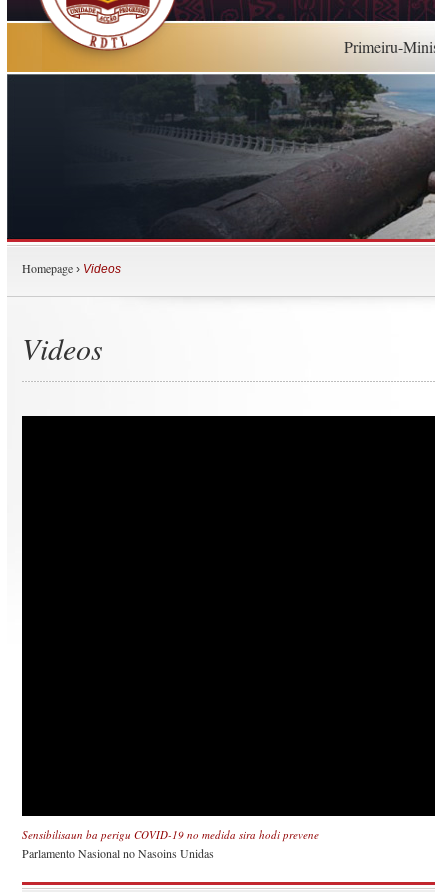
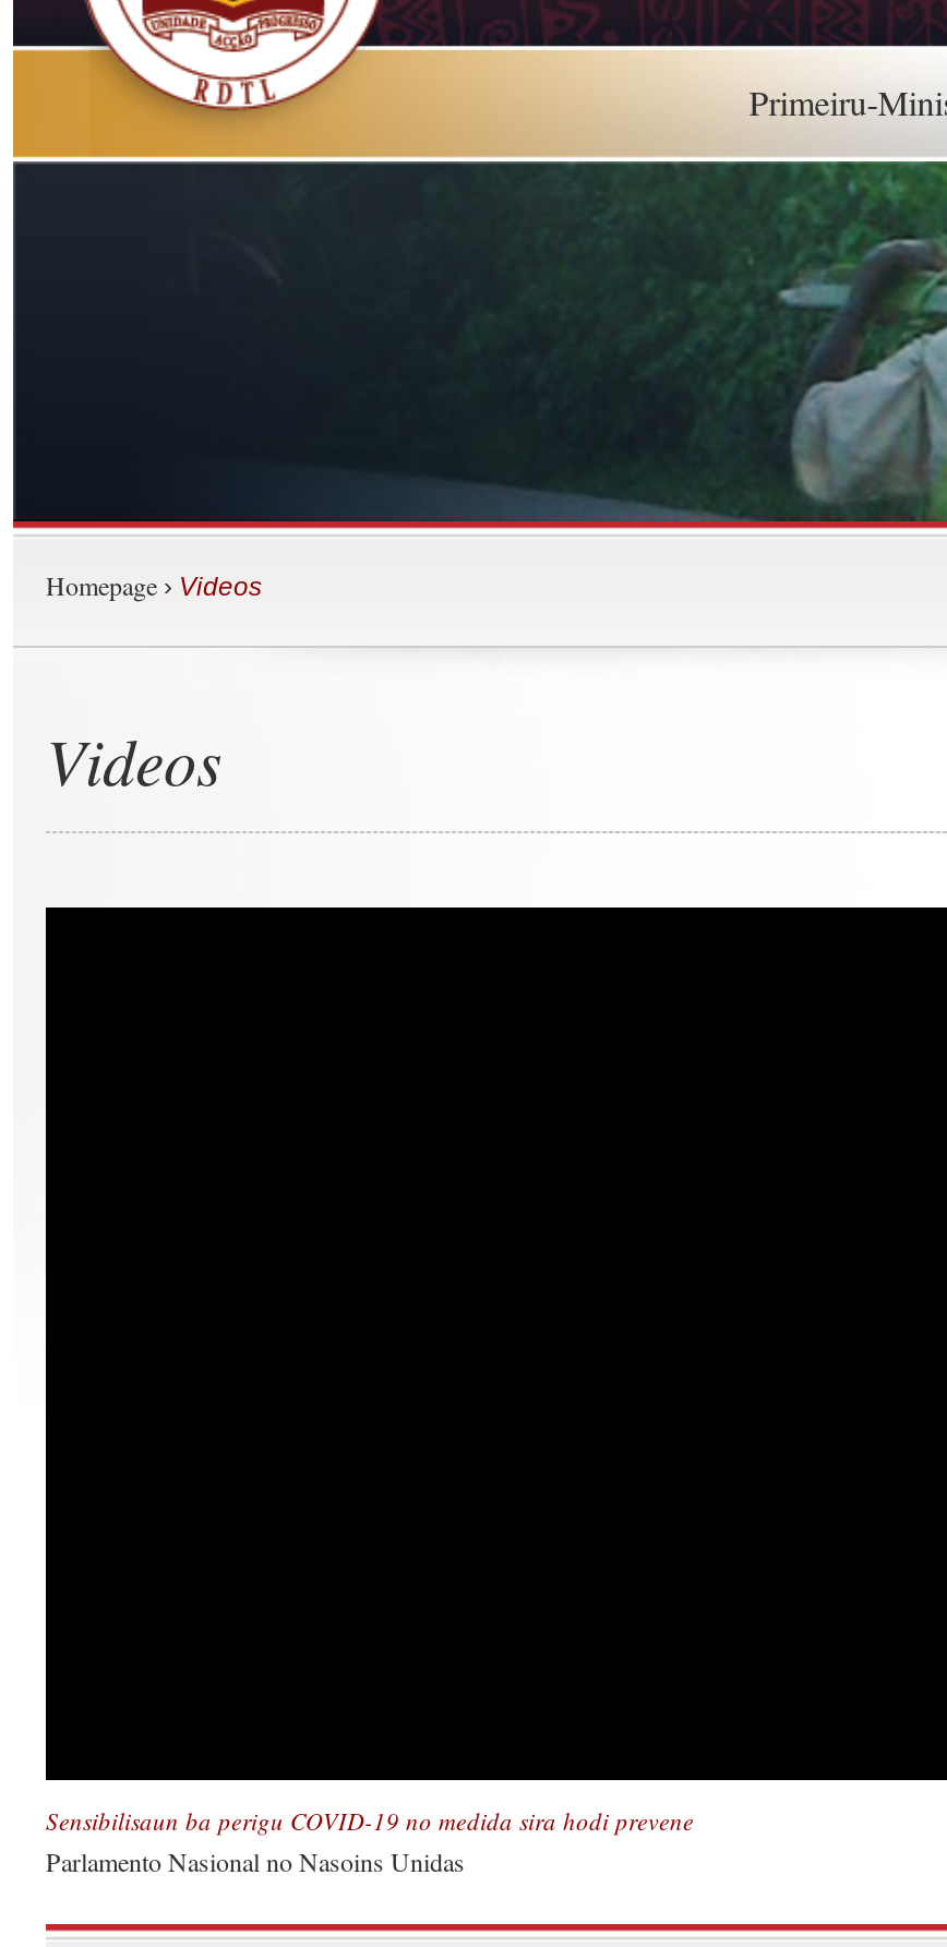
- [image]
+ [image]
